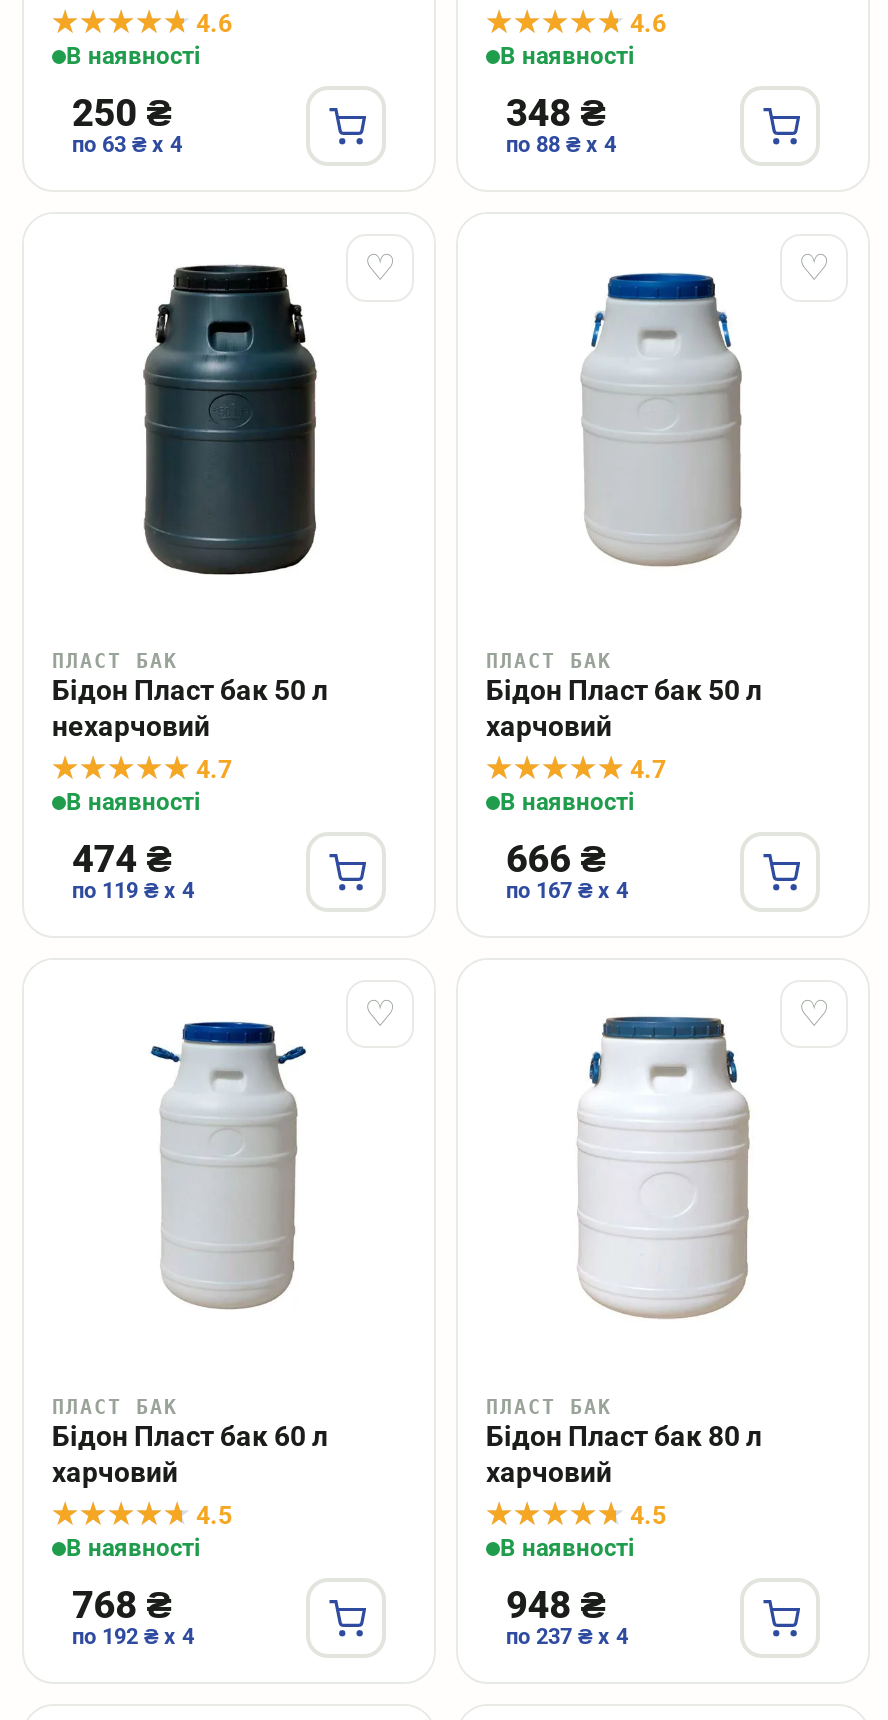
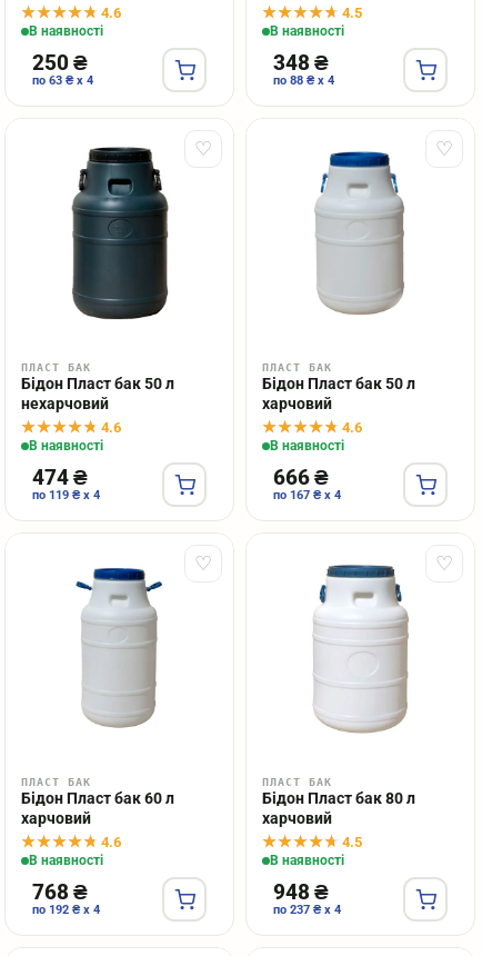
- 4.6
+ 4.5

- 4.7
+ 4.6

- 4.7
+ 4.6

- 4.5
+ 4.6
